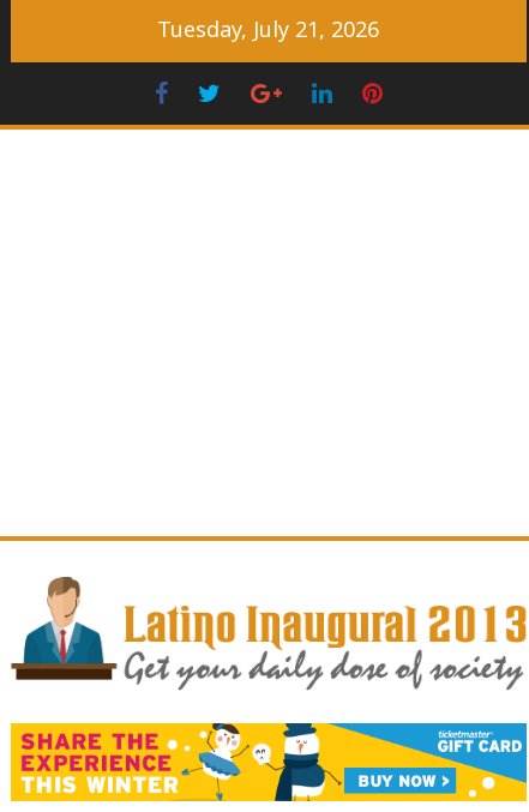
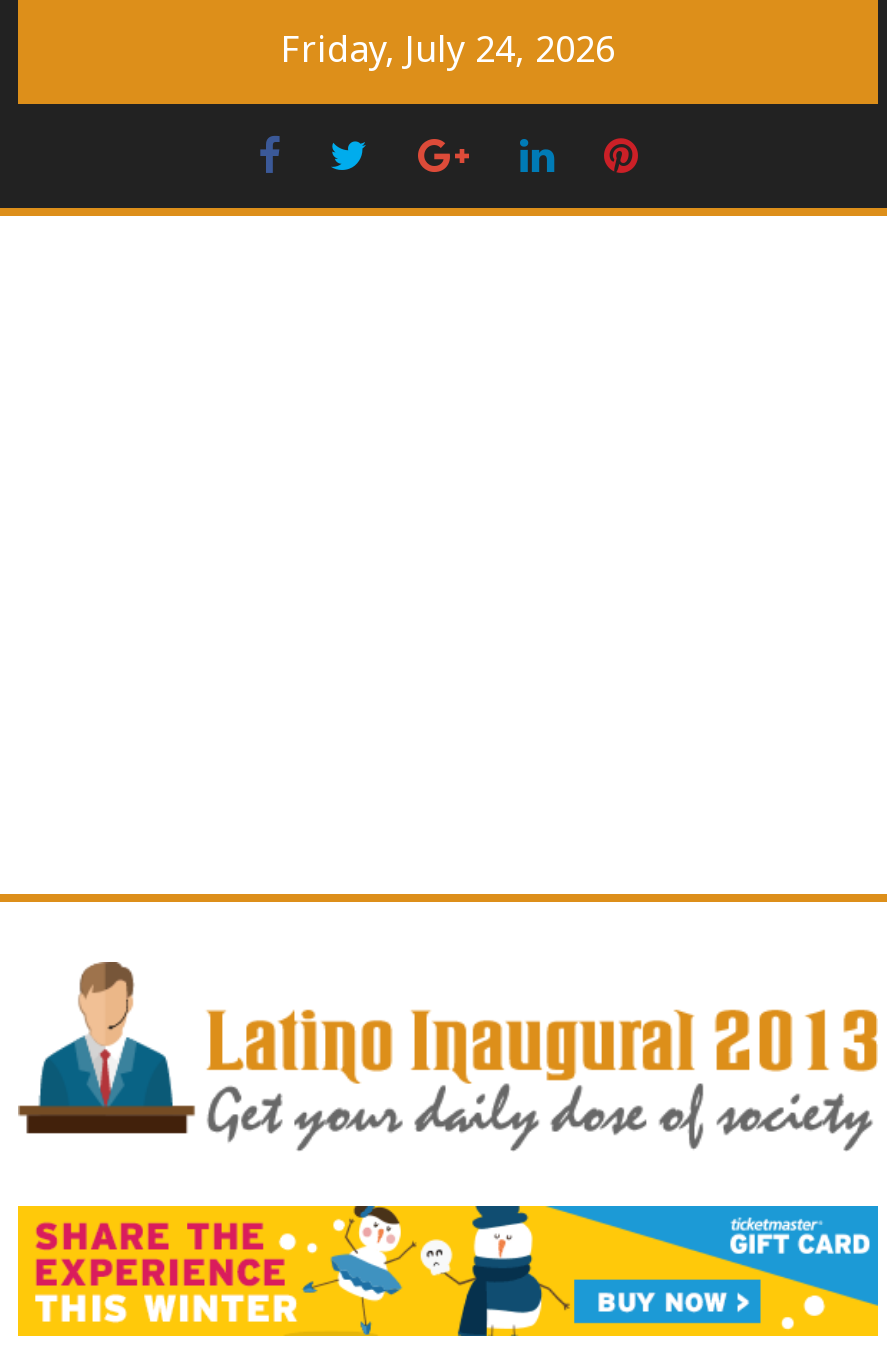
- Tuesday, July 21, 2026
+ Friday, July 24, 2026
